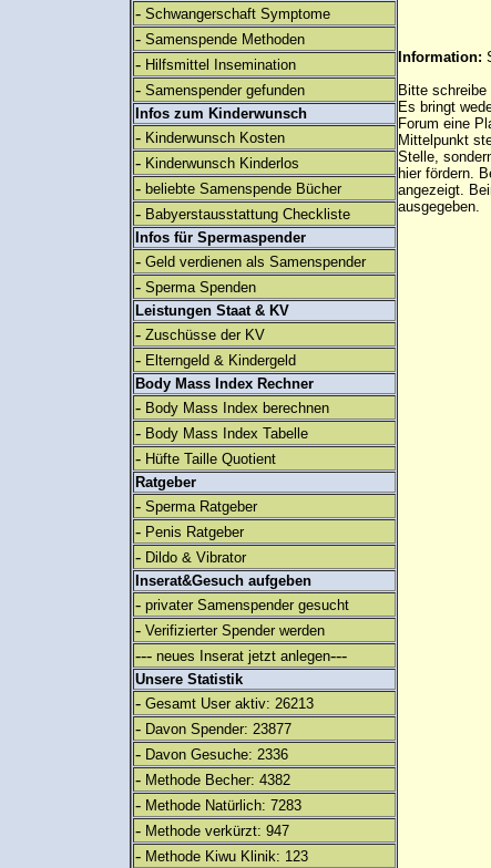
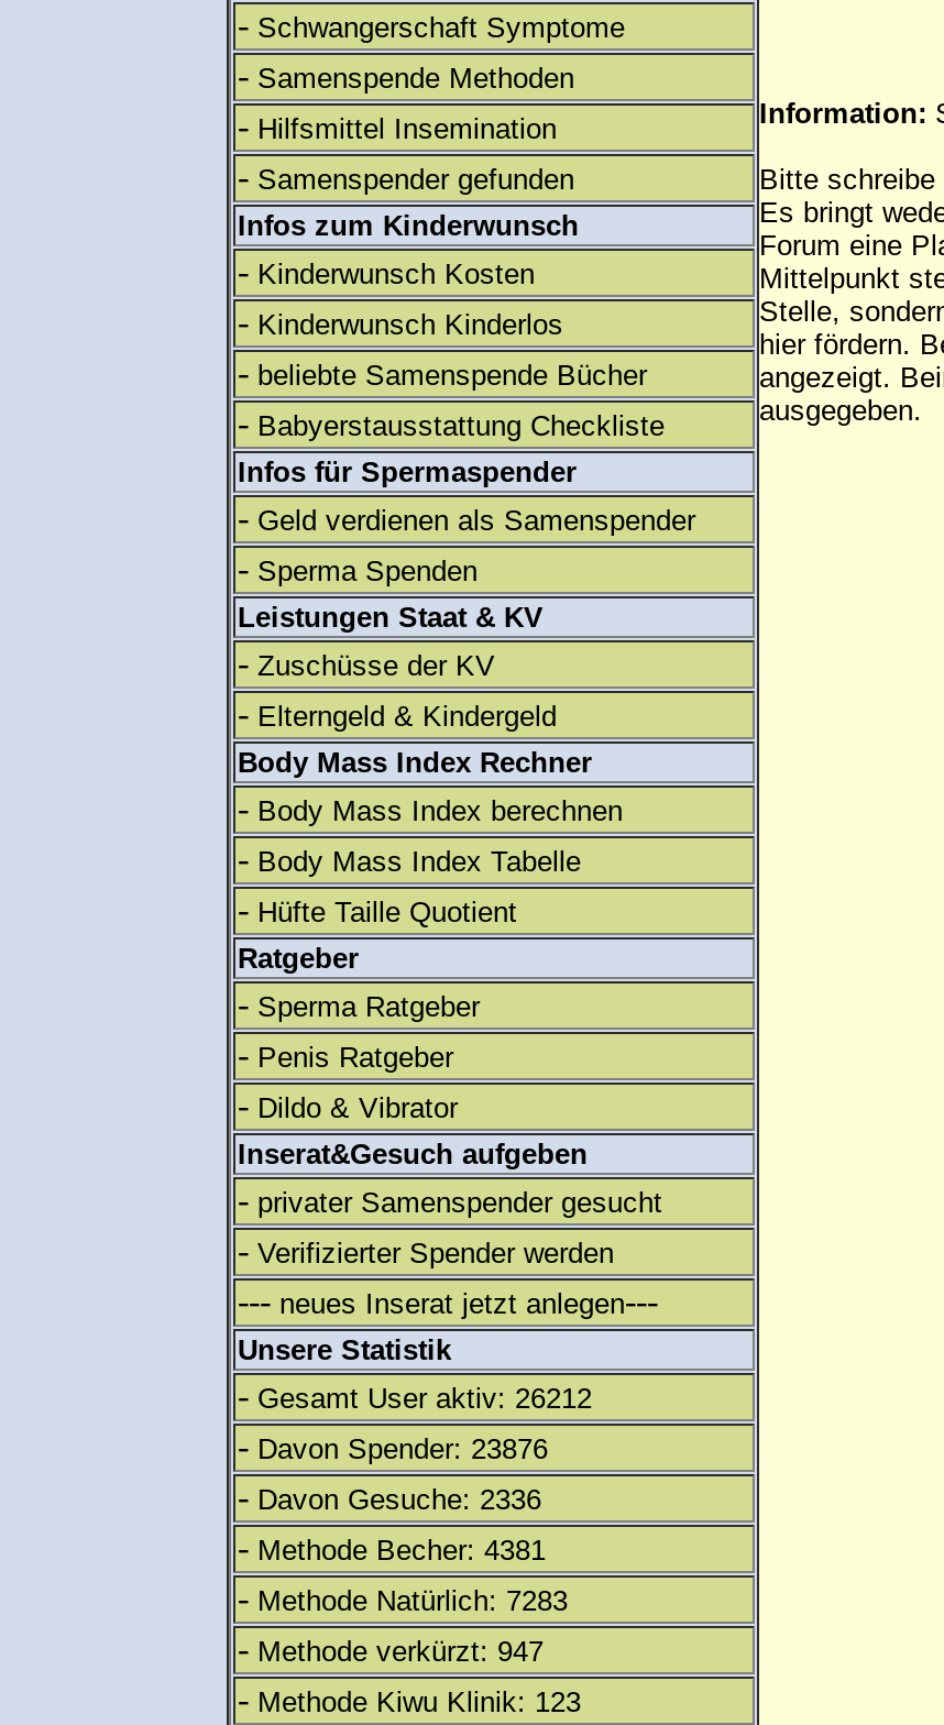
- - Gesamt User aktiv: 26213
+ - Gesamt User aktiv: 26212

- - Davon Spender: 23877
+ - Davon Spender: 23876

- - Methode Becher: 4382
+ - Methode Becher: 4381
